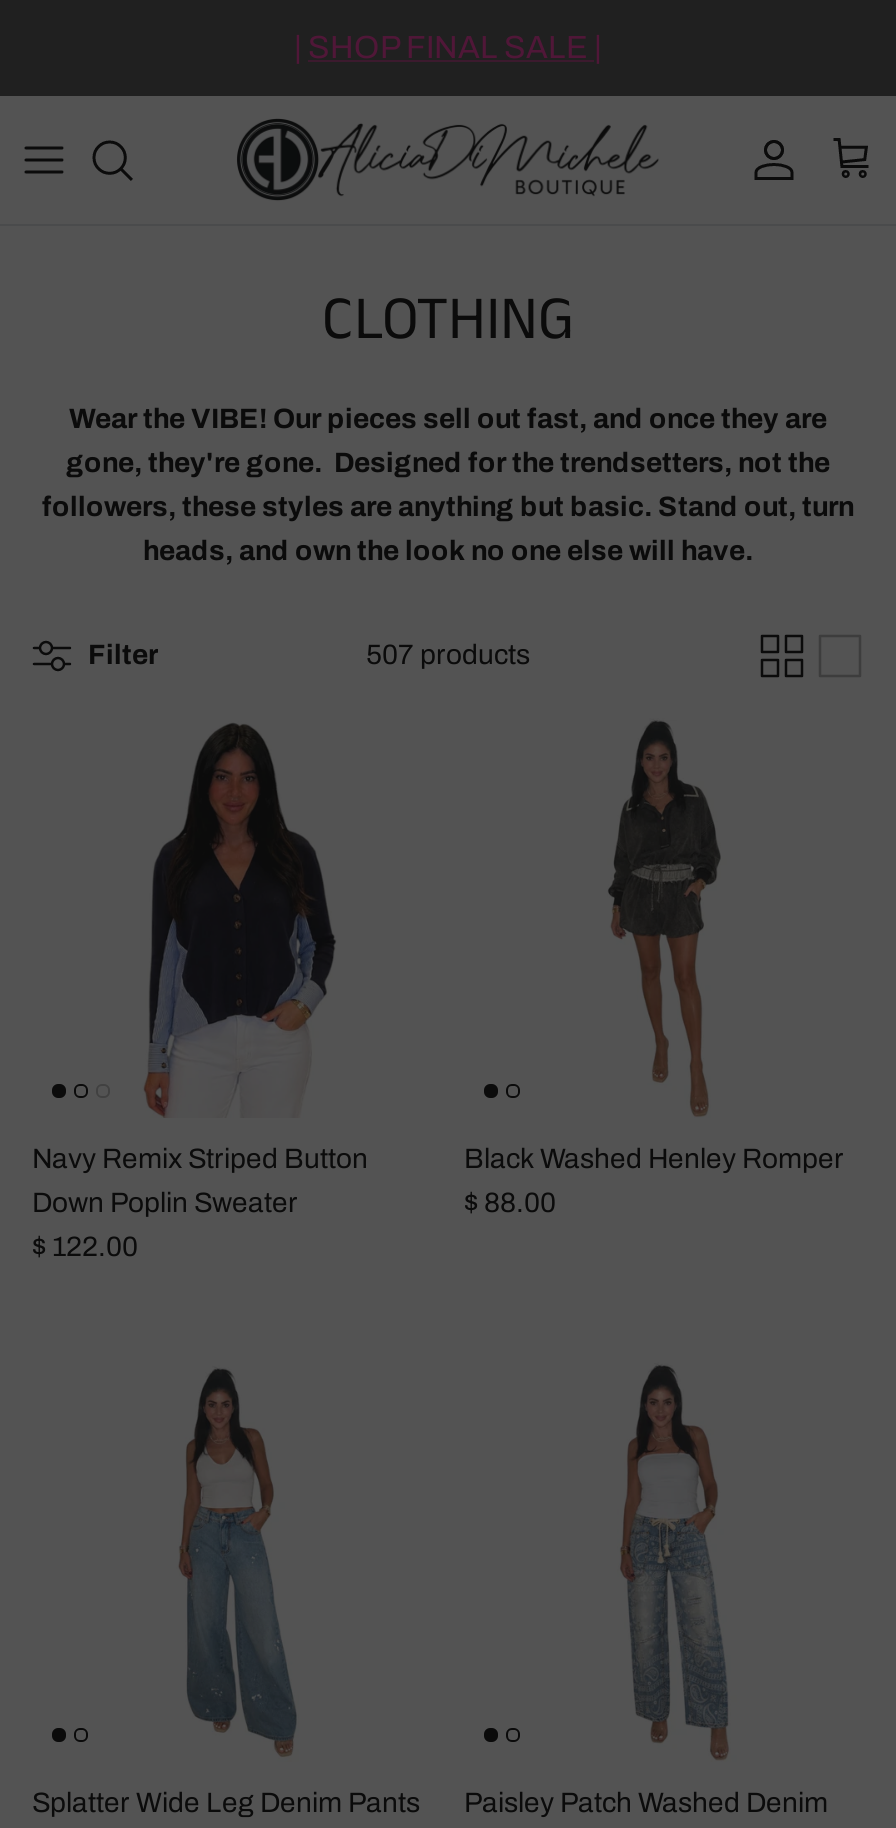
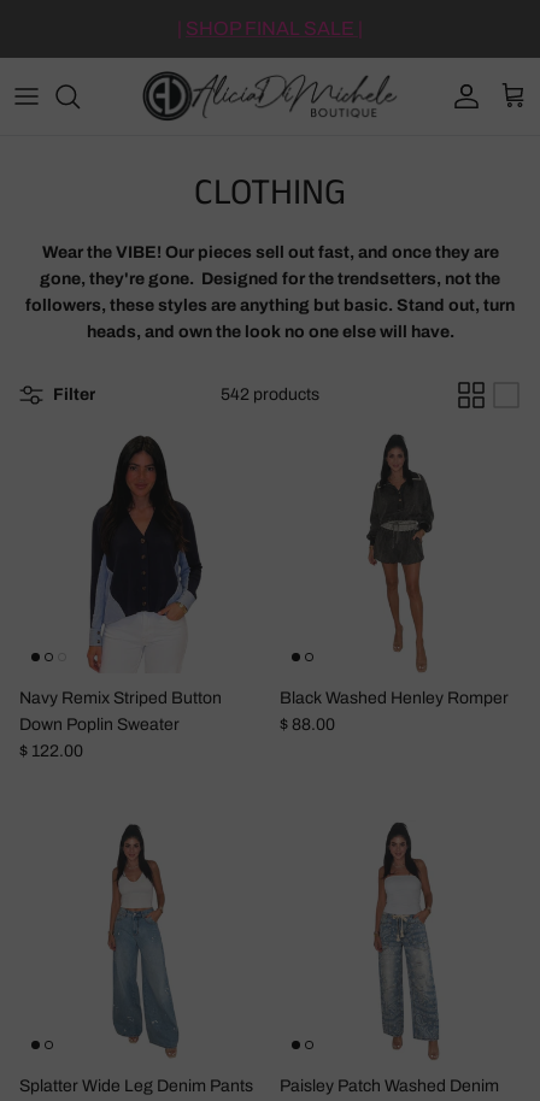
- 507 products
+ 542 products
